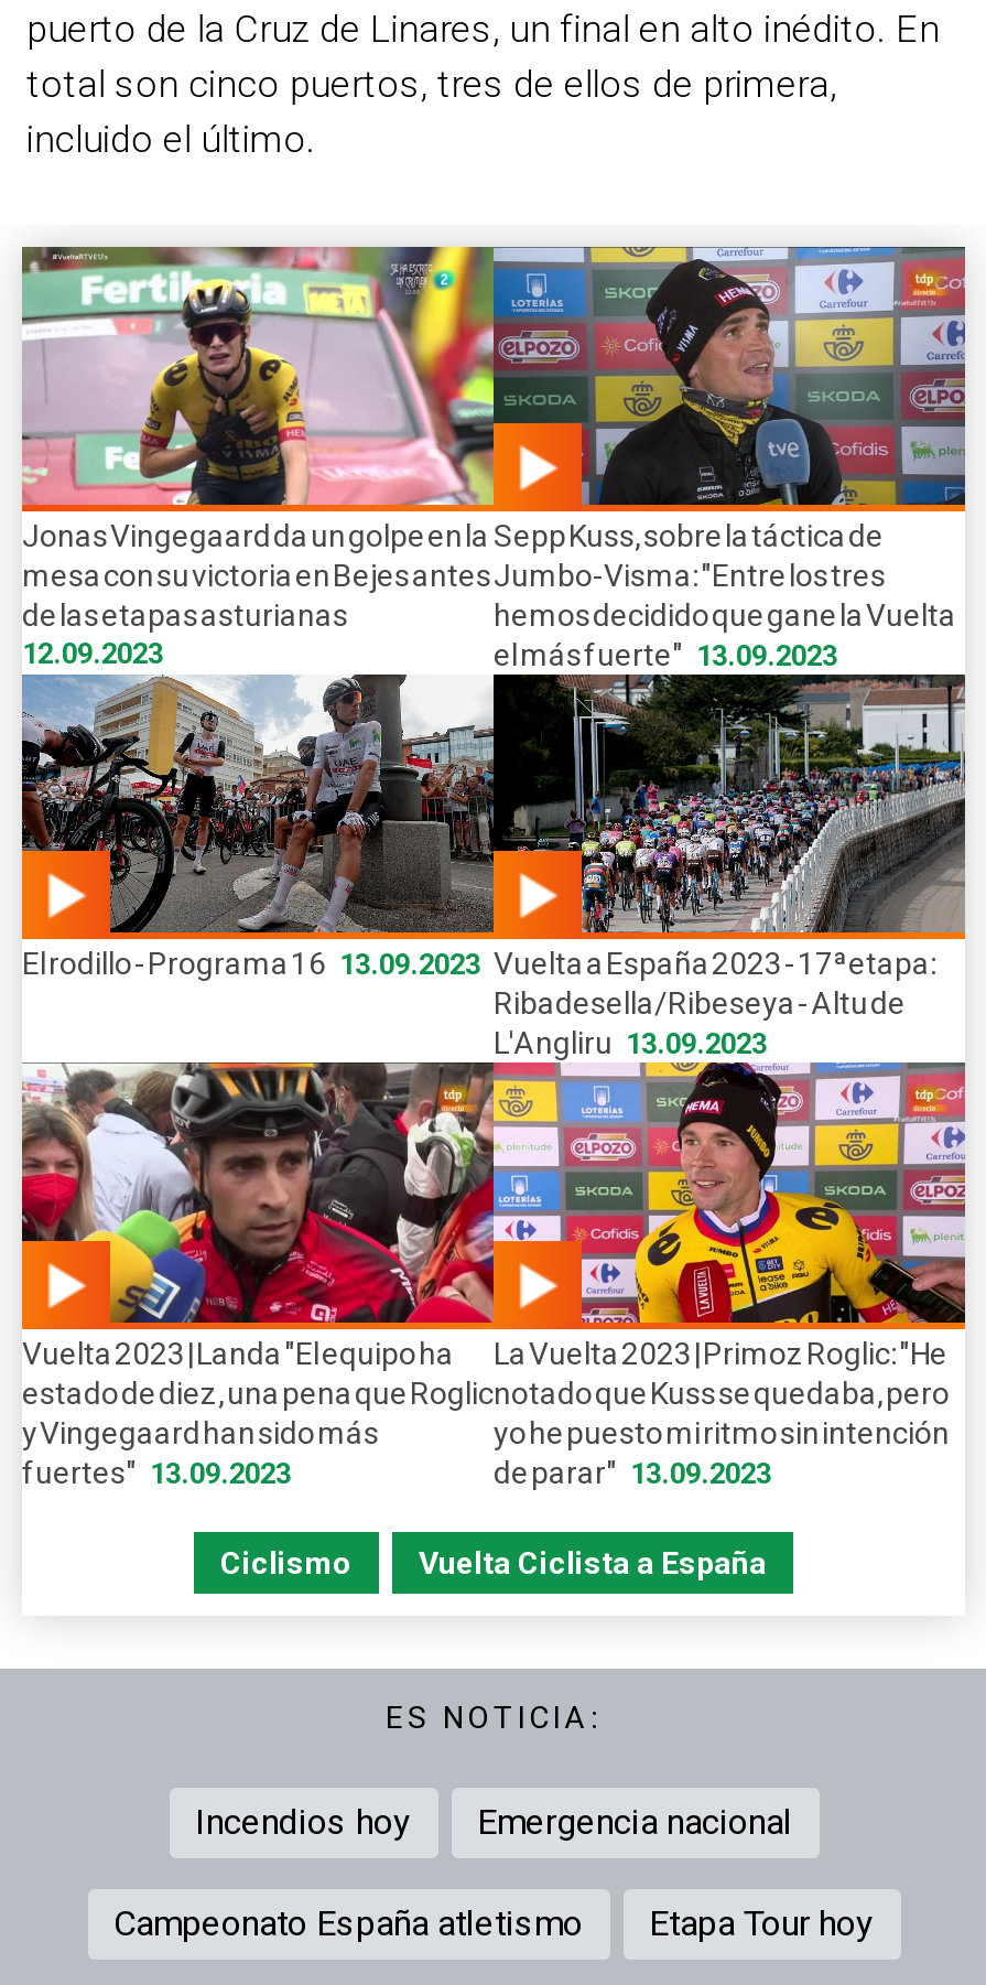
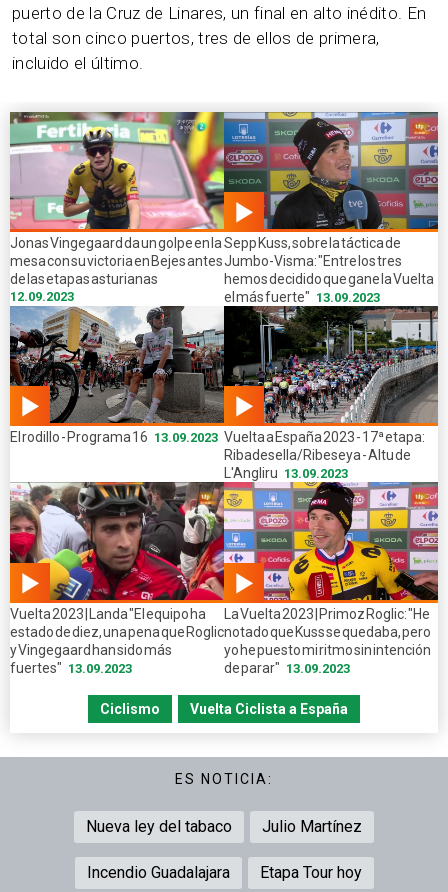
- Incendios hoy
- Emergencia nacional
+ Nueva ley del tabaco
+ Julio Martínez

- Campeonato España atletismo
+ Incendio Guadalajara
